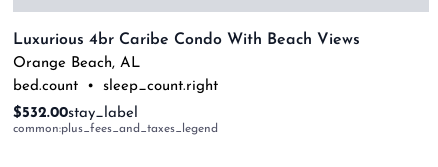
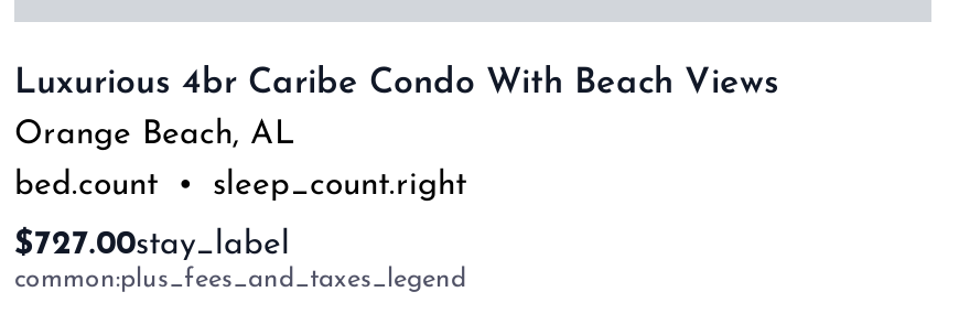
- $532.00stay_label
+ $727.00stay_label
